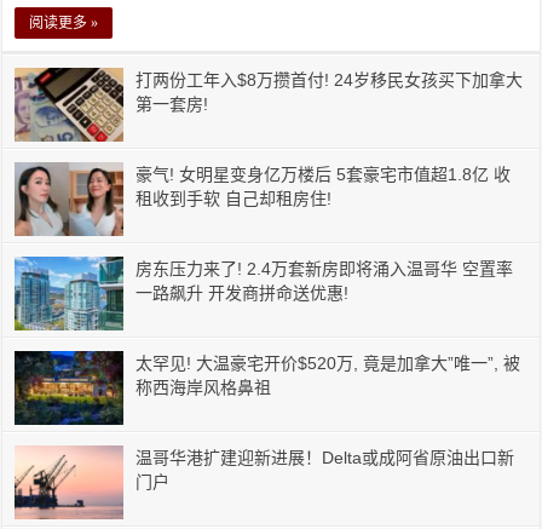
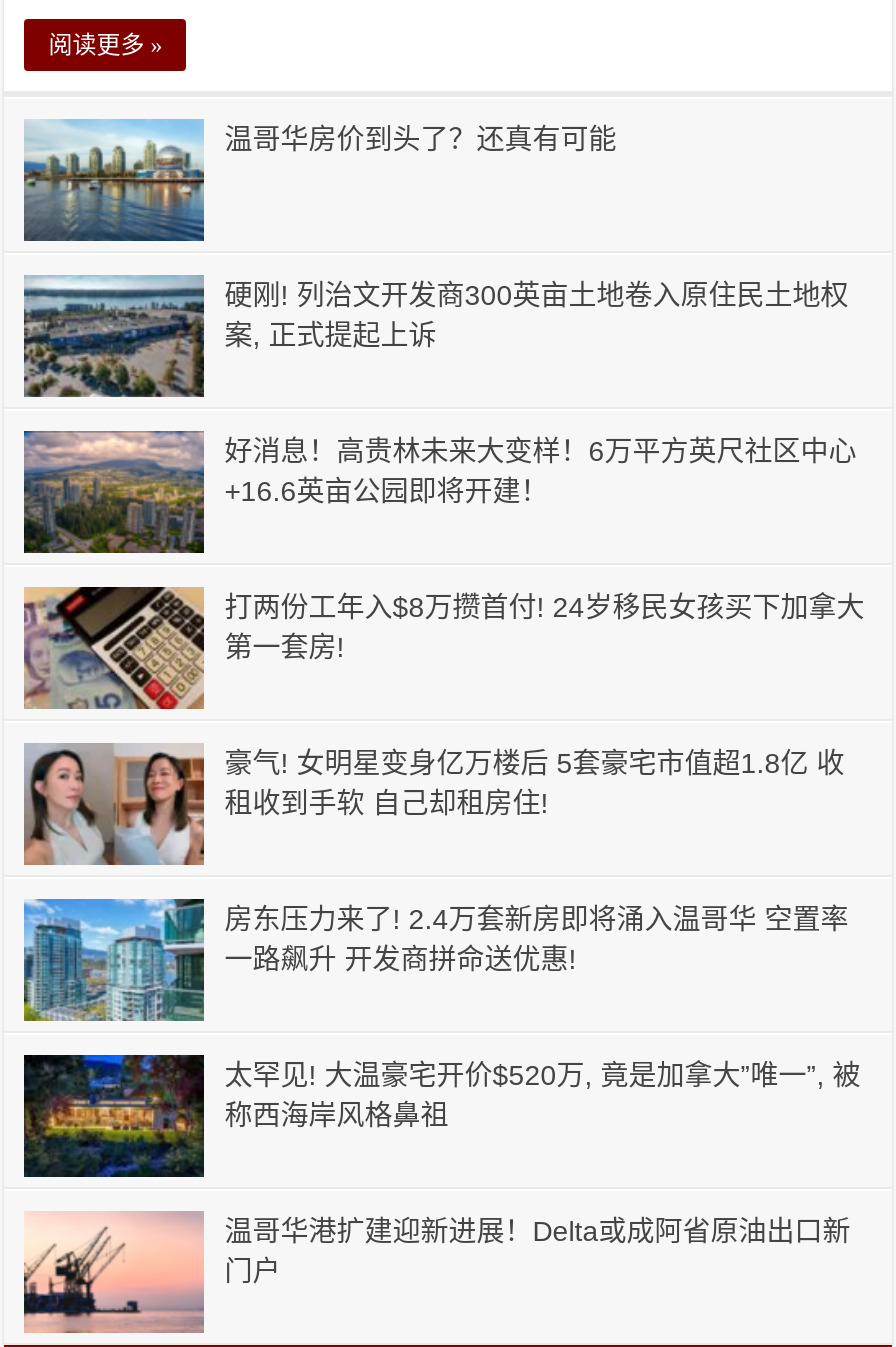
+ [image]
+ 温哥华房价到头了？还真有可能

+ [image]
+ 好消息！高贵林未来大变样！6万平方英尺社区中心
+ +16.6英亩公园即将开建！

+ [image]
+ 硬刚! 列治文开发商300英亩土地卷入原住民土地权
+ 案, 正式提起上诉
